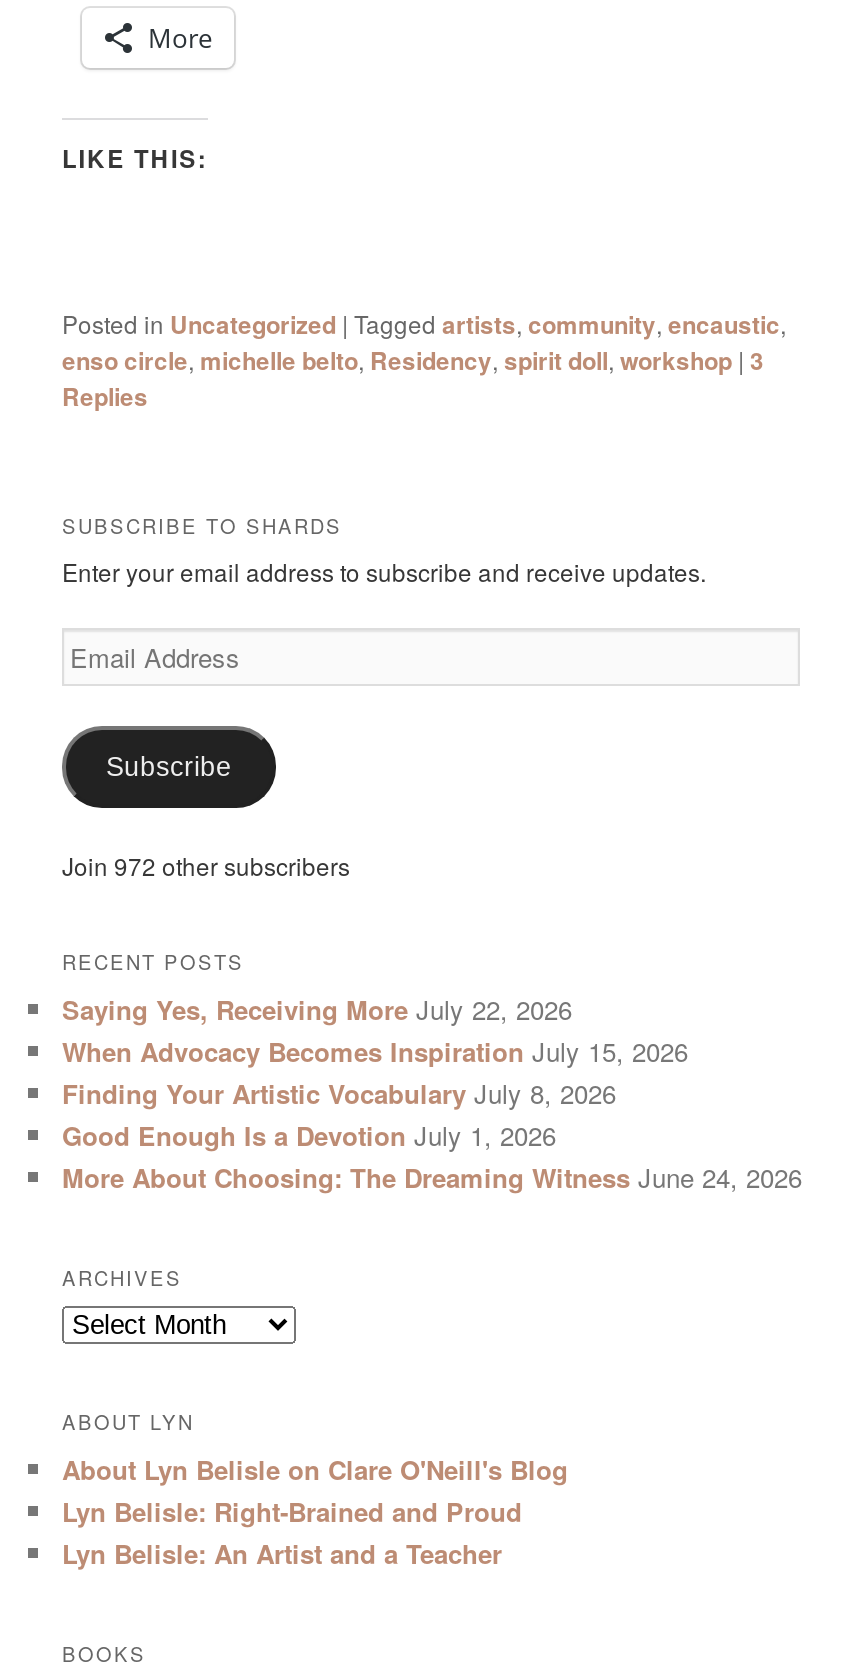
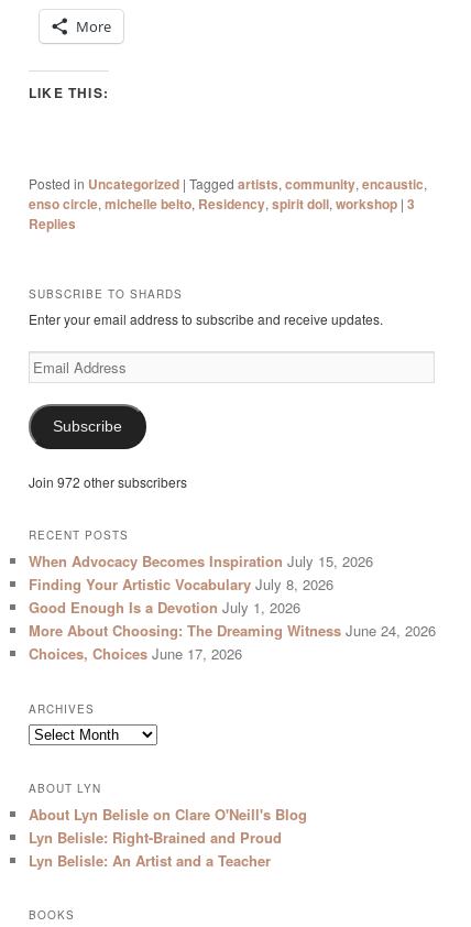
- Saying Yes, Receiving More July 22, 2026

moved up: When Advocacy Becomes Inspiration July 15, 2026 | Finding Your Artistic Vocabulary July 8, 2026 | Good Enough Is a Devotion July 1, 2026 | More About Choosing: The Dreaming Witness June 24, 2026

+ Choices, Choices June 17, 2026
